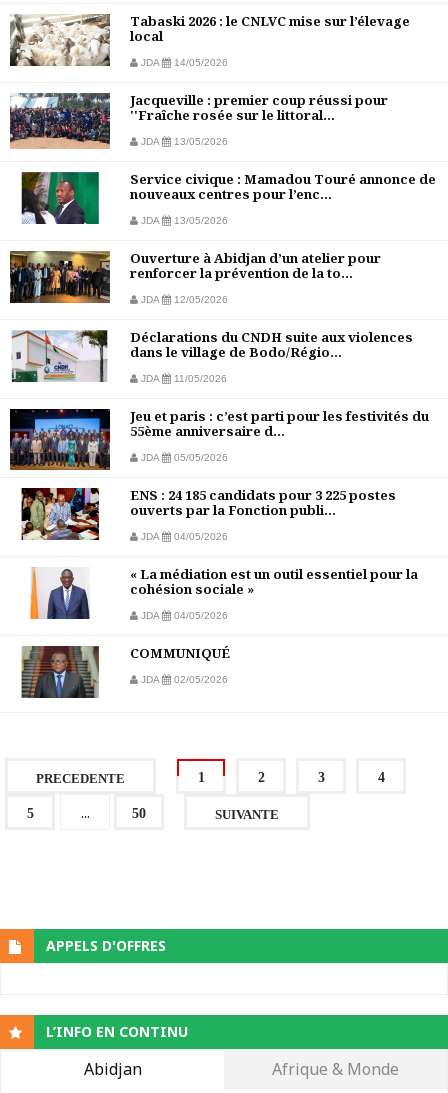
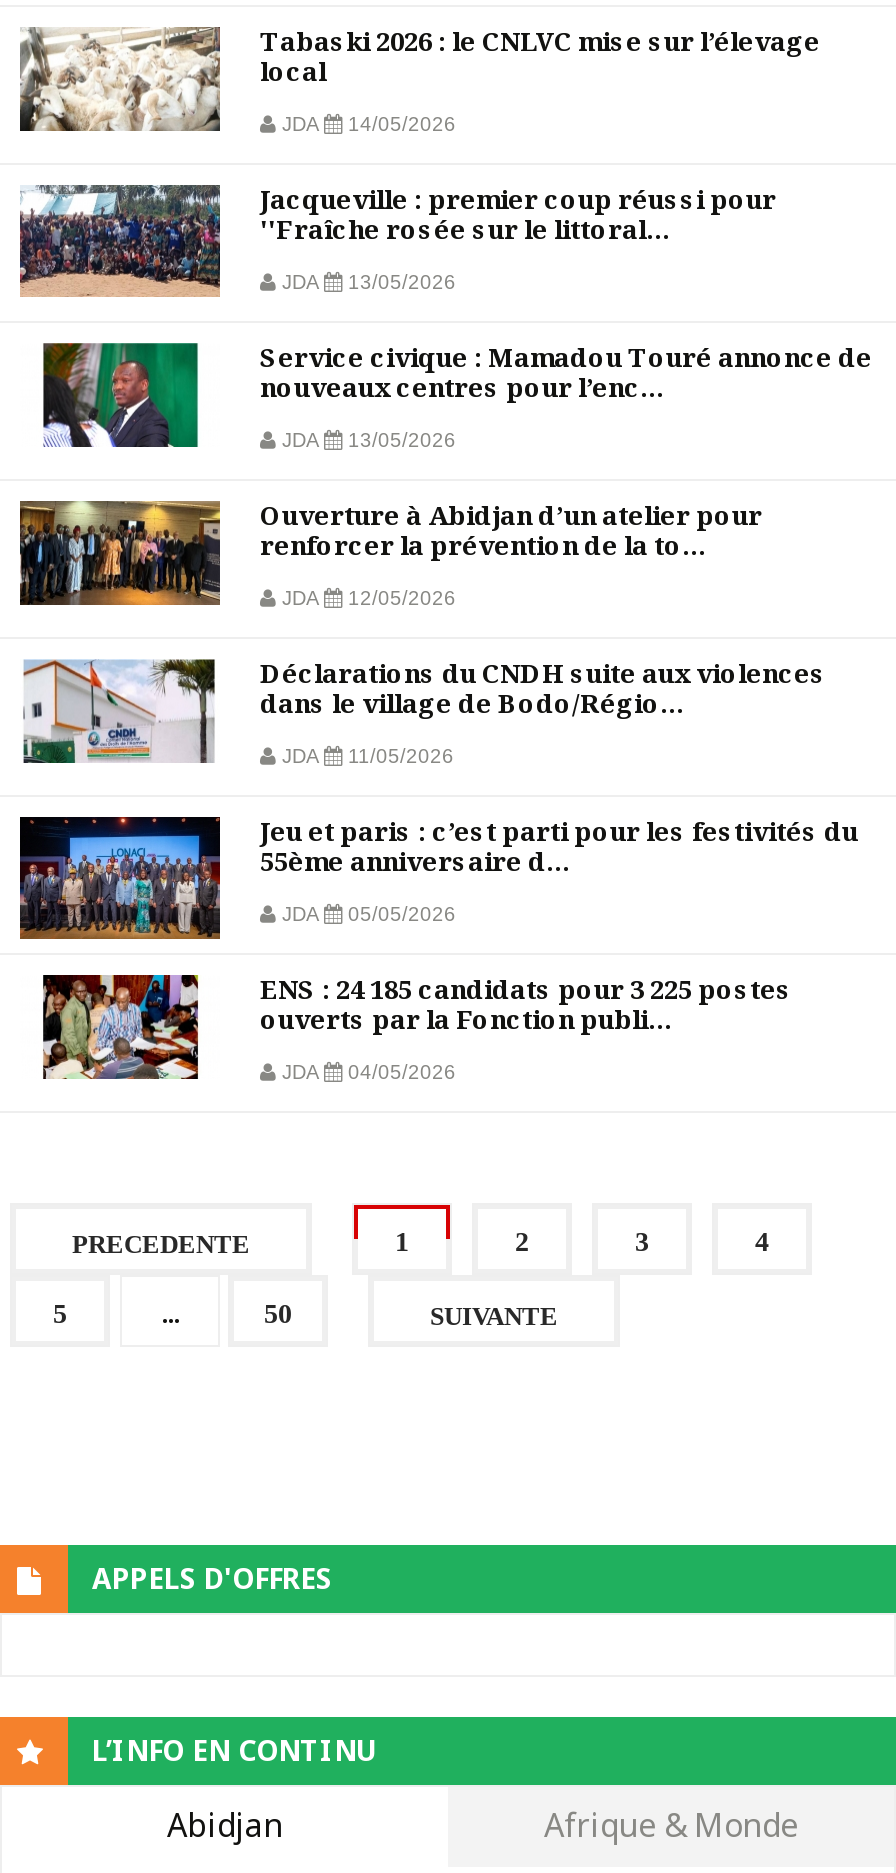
- [image]
- « La médiation est un outil essentiel pour la
- cohésion sociale »
- JDA
- 04/05/2026
- COMMUNIQUÉ
- JDA
- 02/05/2026

- [image]
